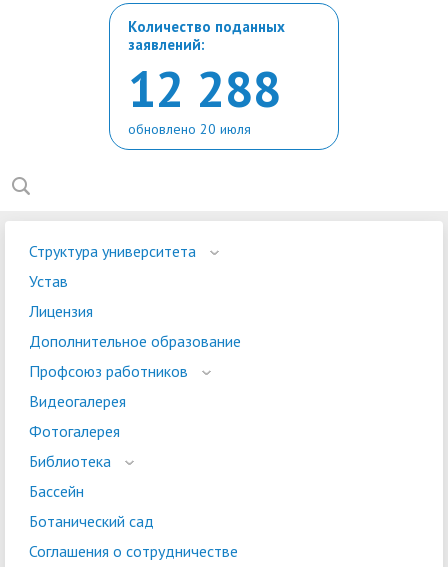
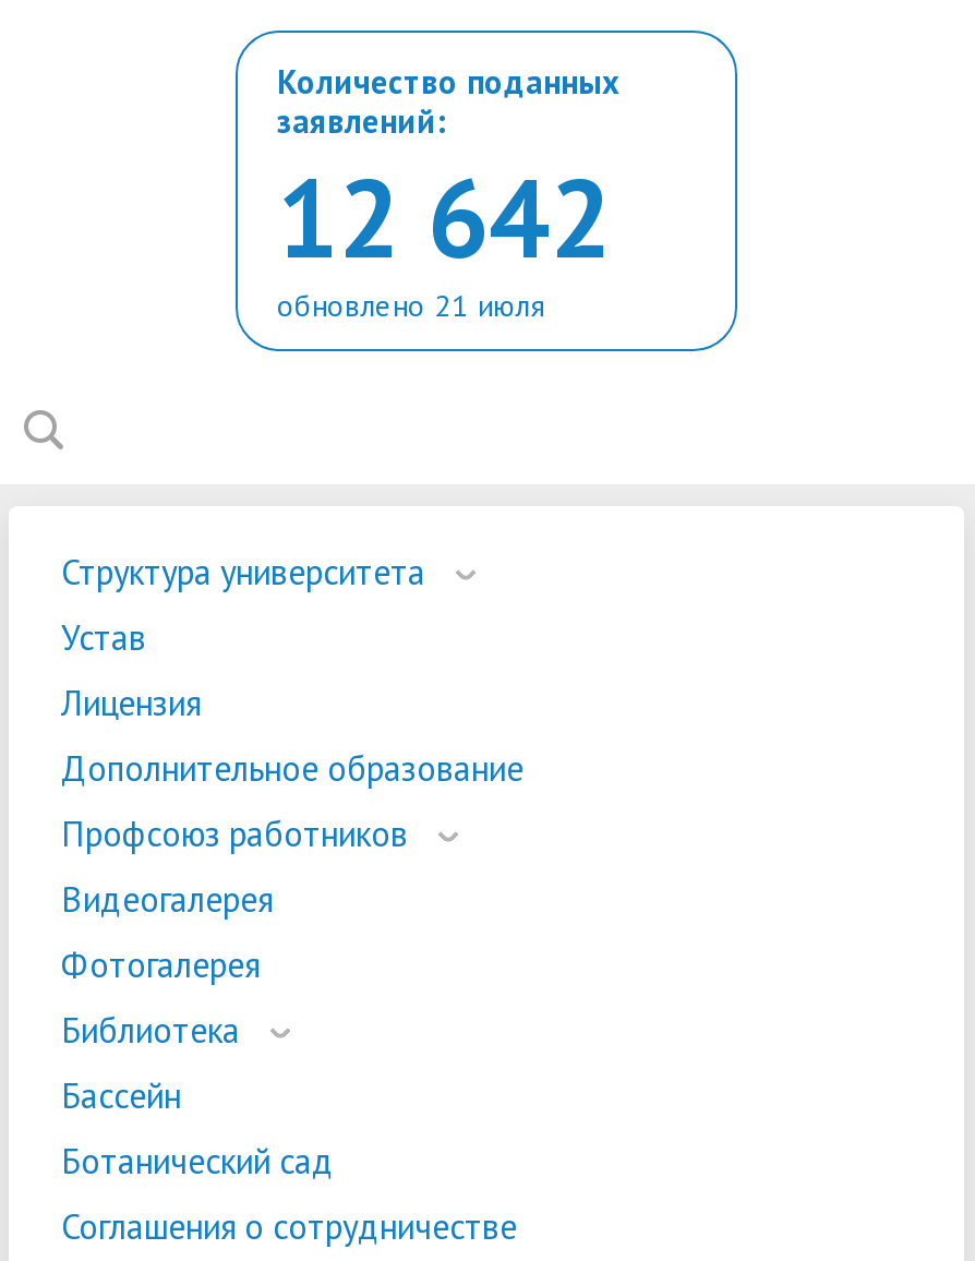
- 12 288
+ 12 642

- обновлено 20 июля
+ обновлено 21 июля
